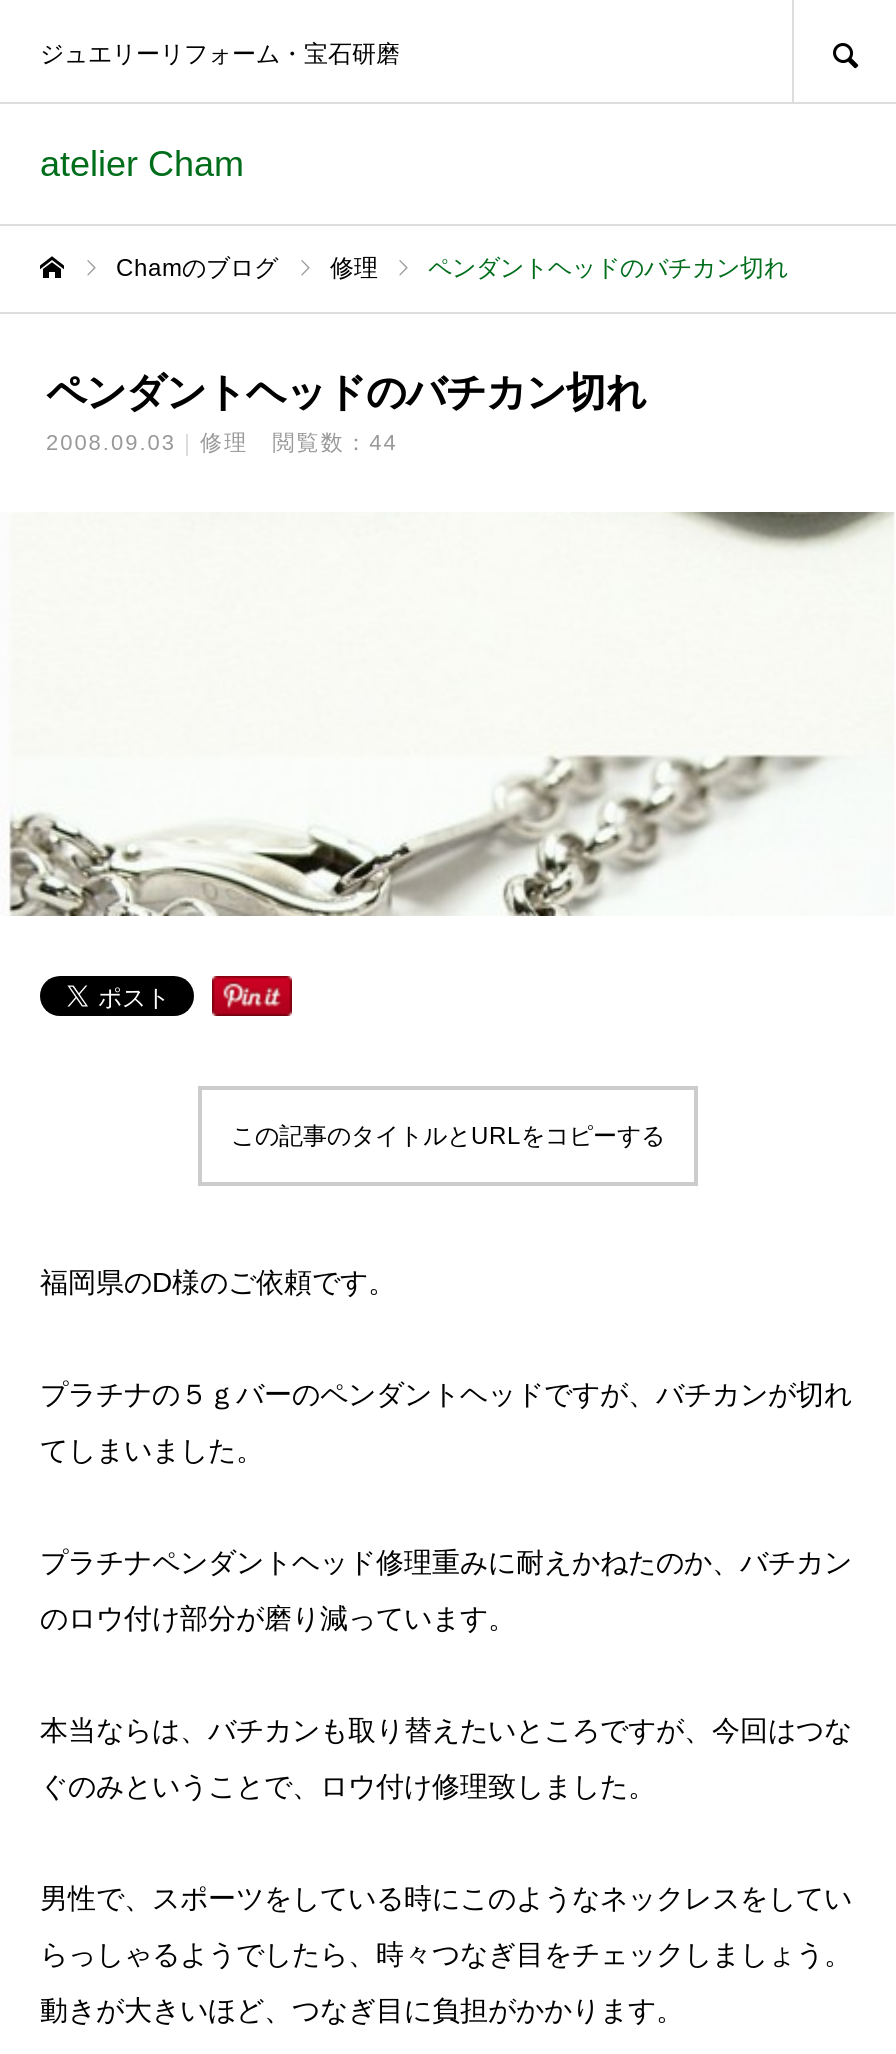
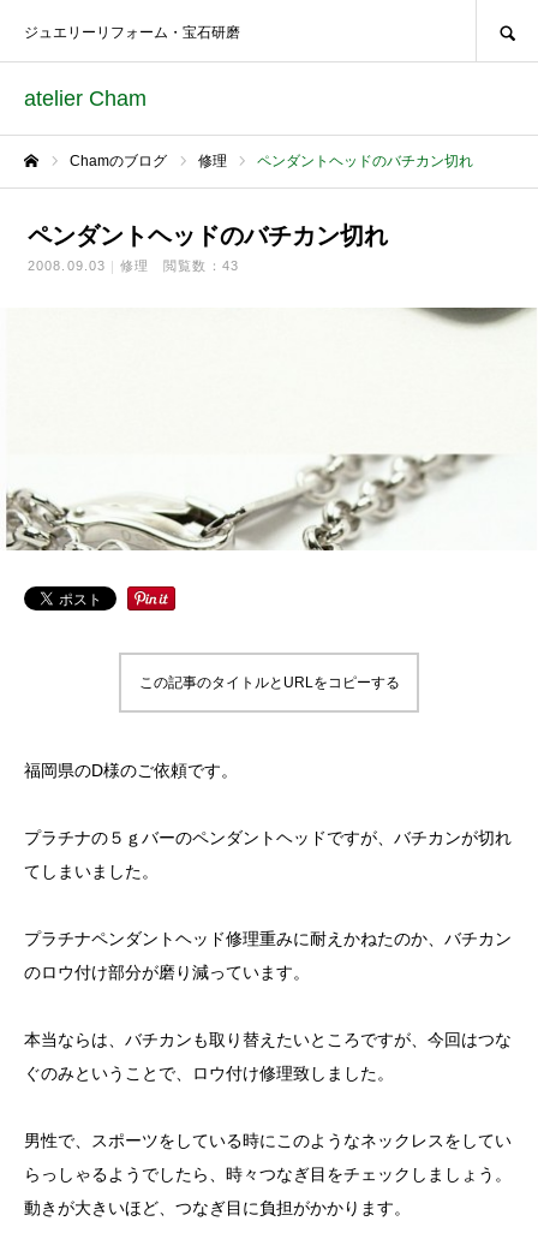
- 2008.09.03 修理 閲覧数：44
+ 2008.09.03 修理 閲覧数：43
